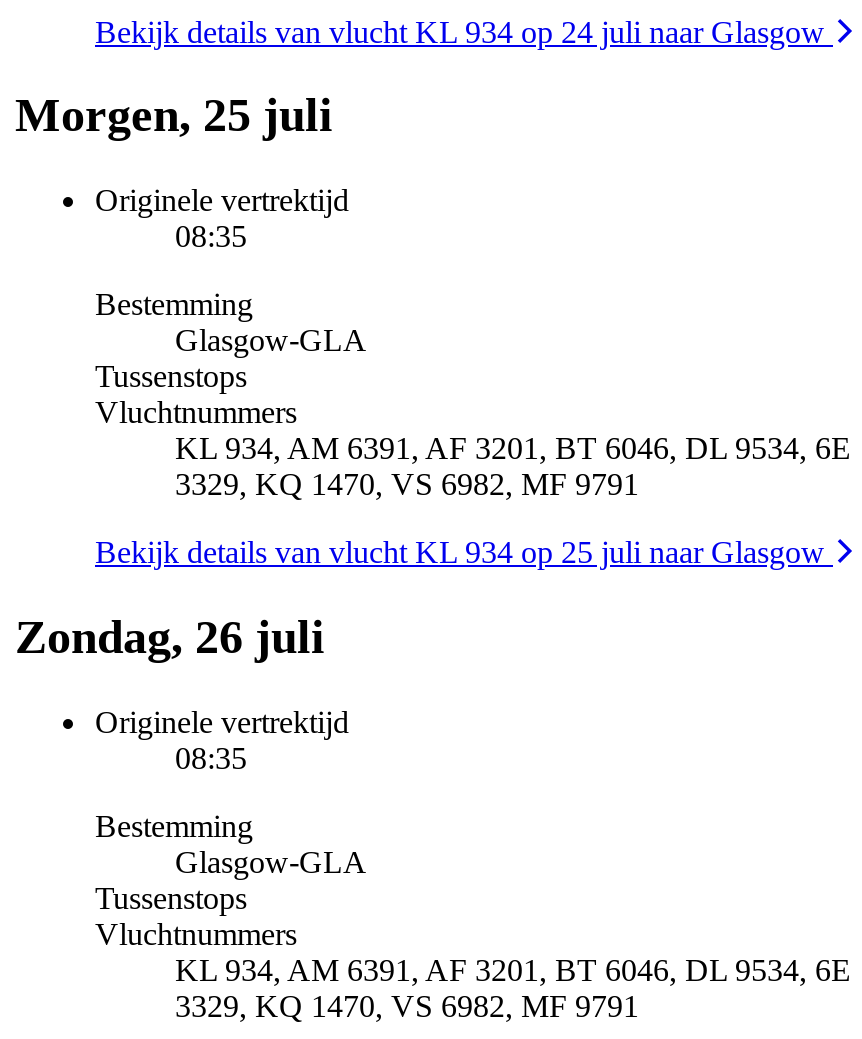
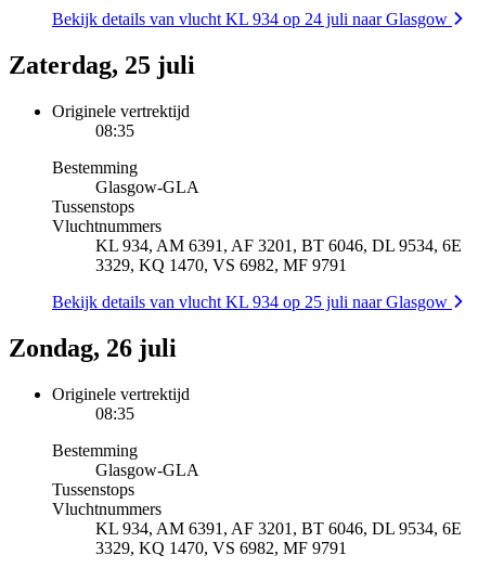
- Morgen, 25 juli
+ Zaterdag, 25 juli
